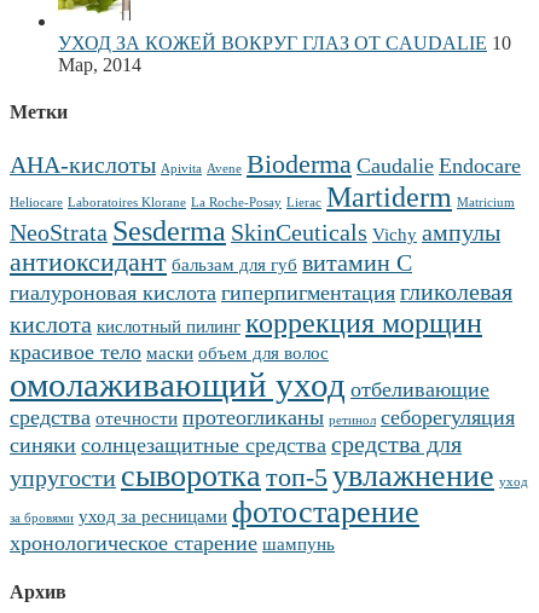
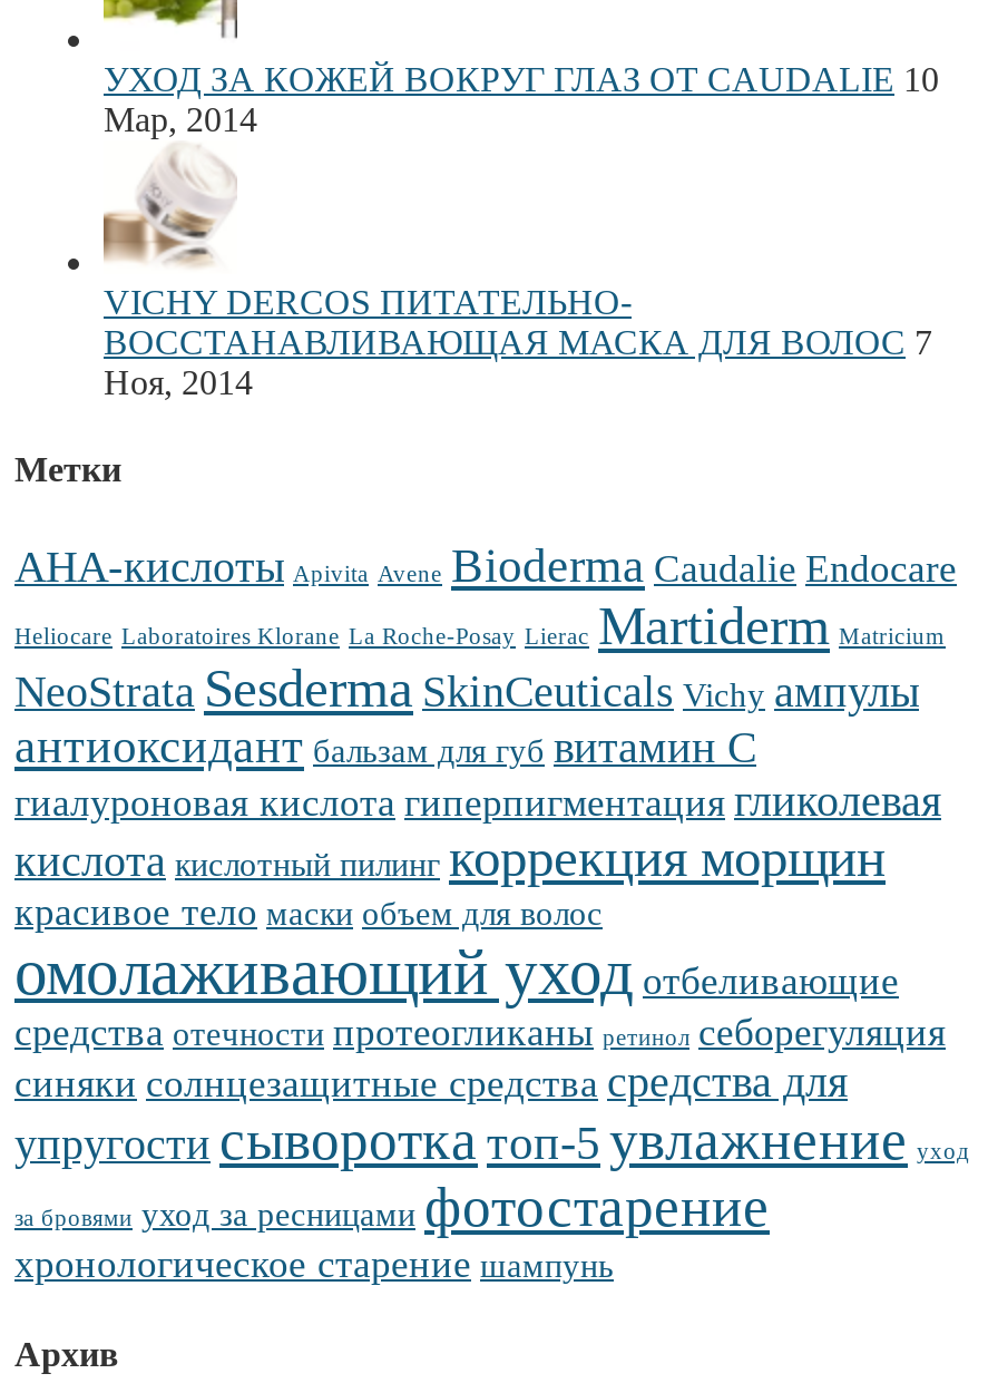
+ [image]
+ VICHY DERCOS ПИТАТЕЛЬНО-
+ ВОССТАНАВЛИВАЮЩАЯ МАСКА ДЛЯ ВОЛОС 7
+ Ноя, 2014
